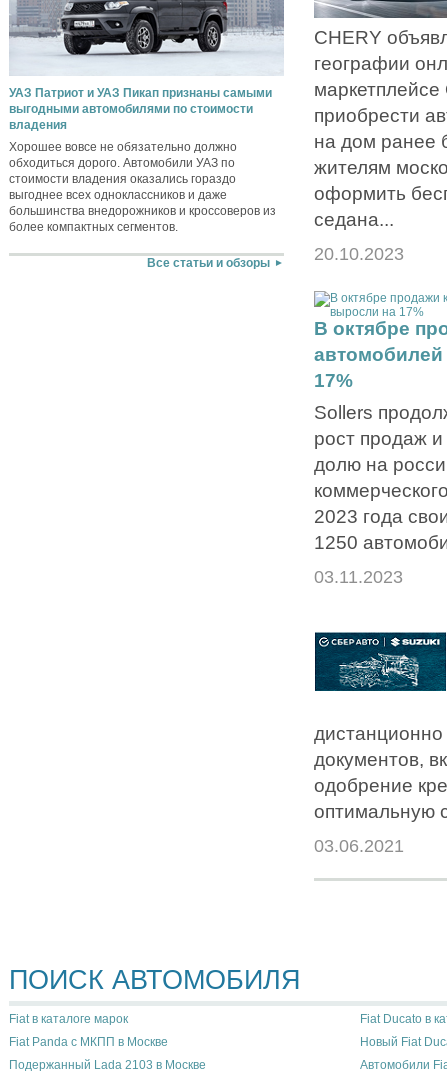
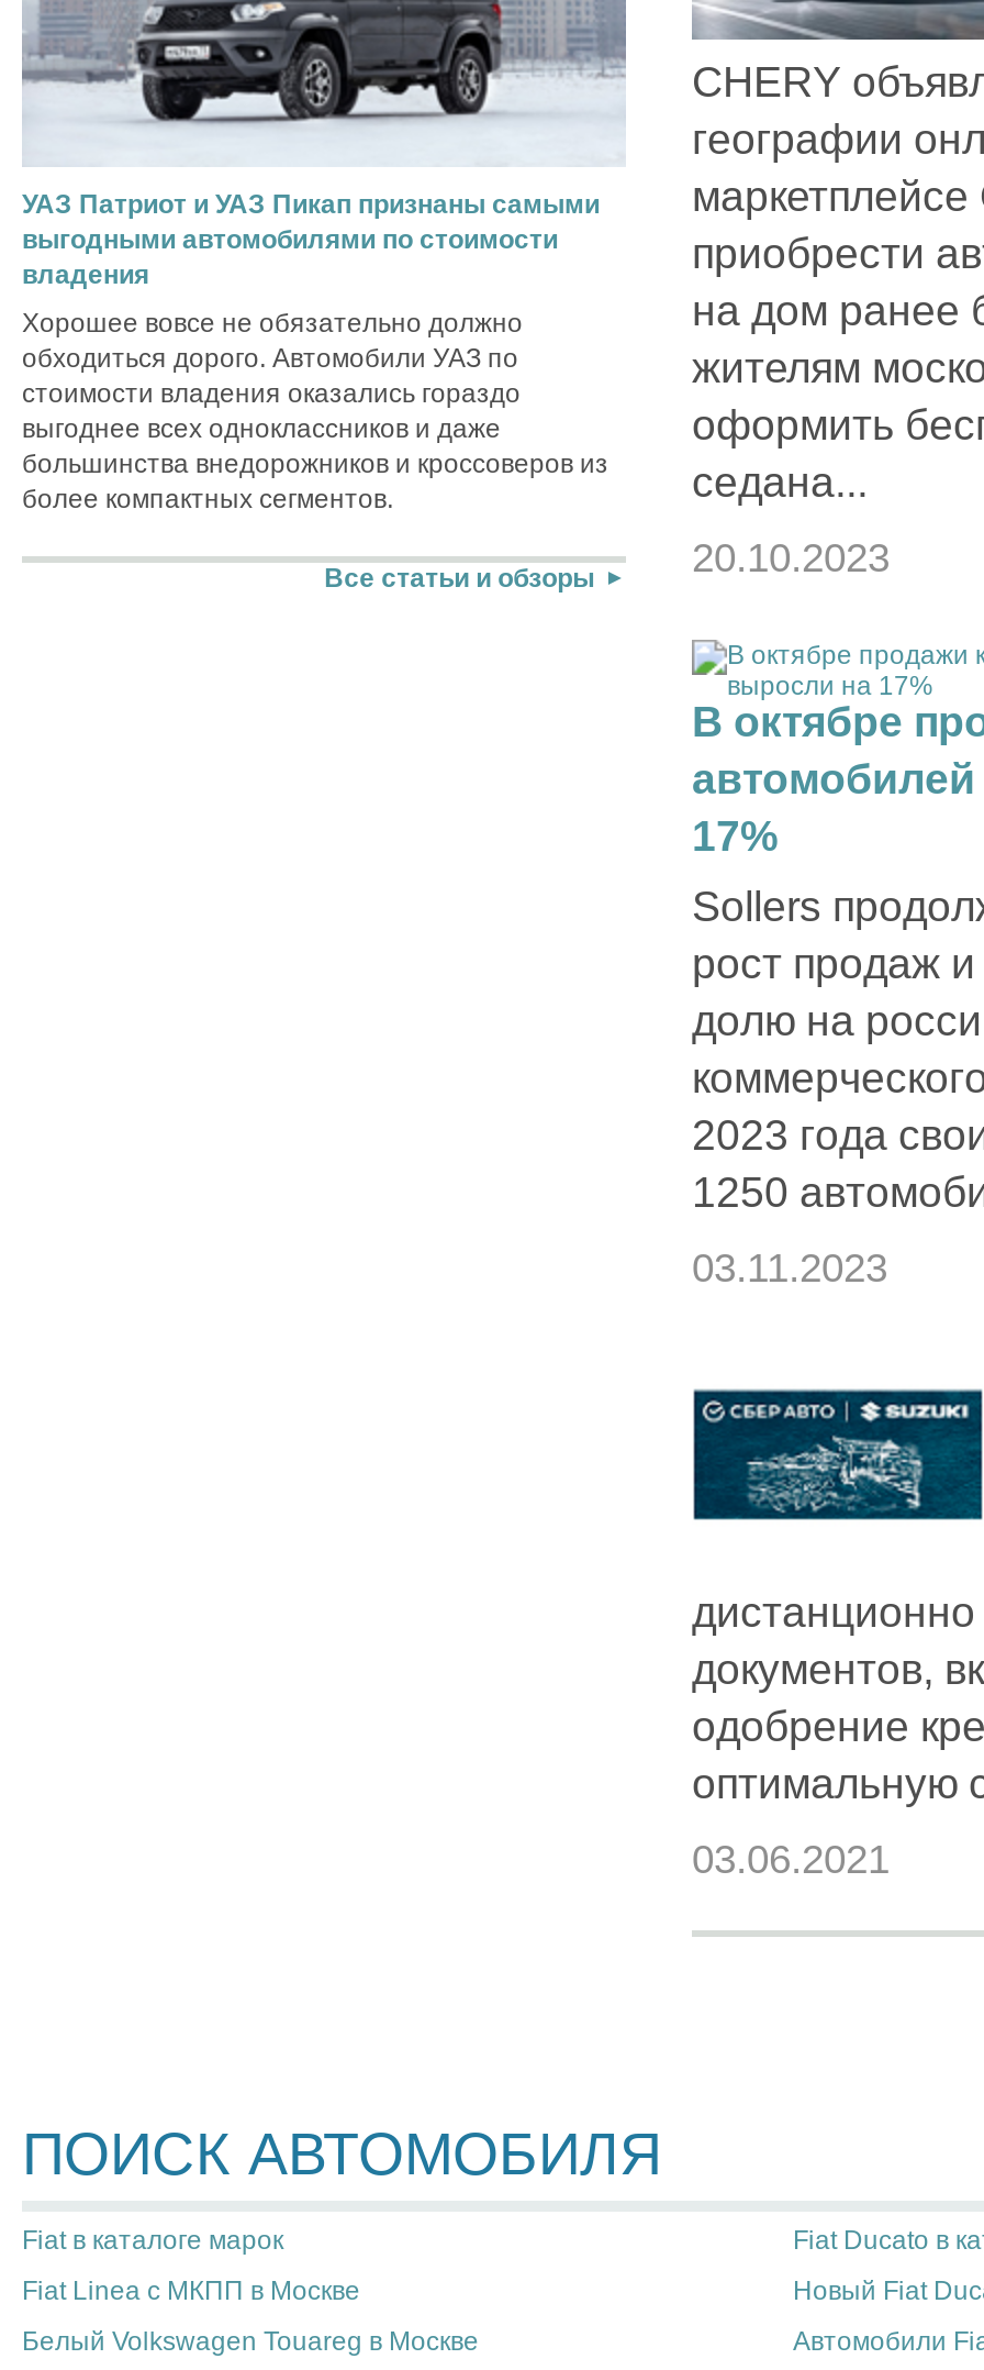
- Fiat Panda с МКПП в Москве
+ Fiat Linea с МКПП в Москве

- Подержанный Lada 2103 в Москве
+ Белый Volkswagen Touareg в Москве
